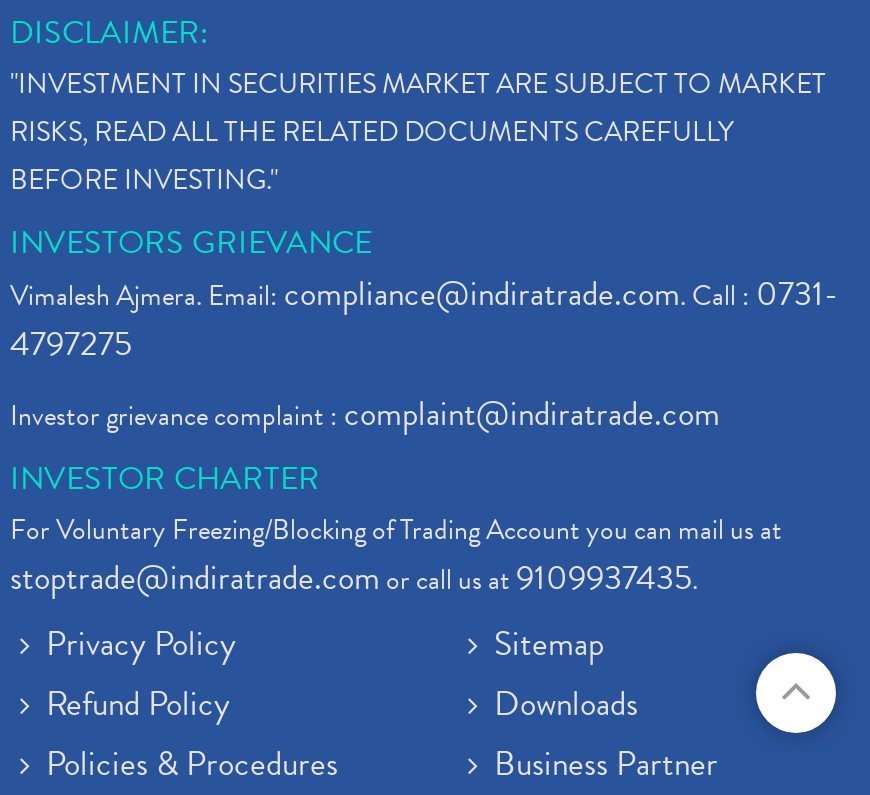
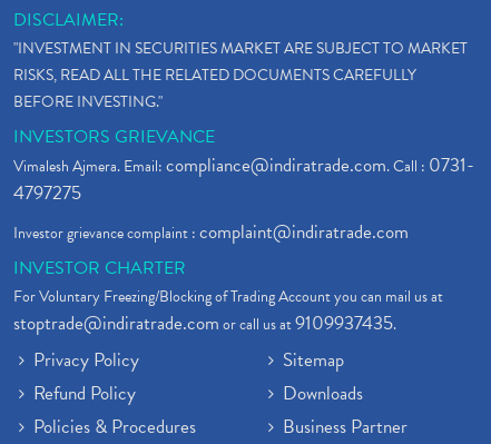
- [image]
